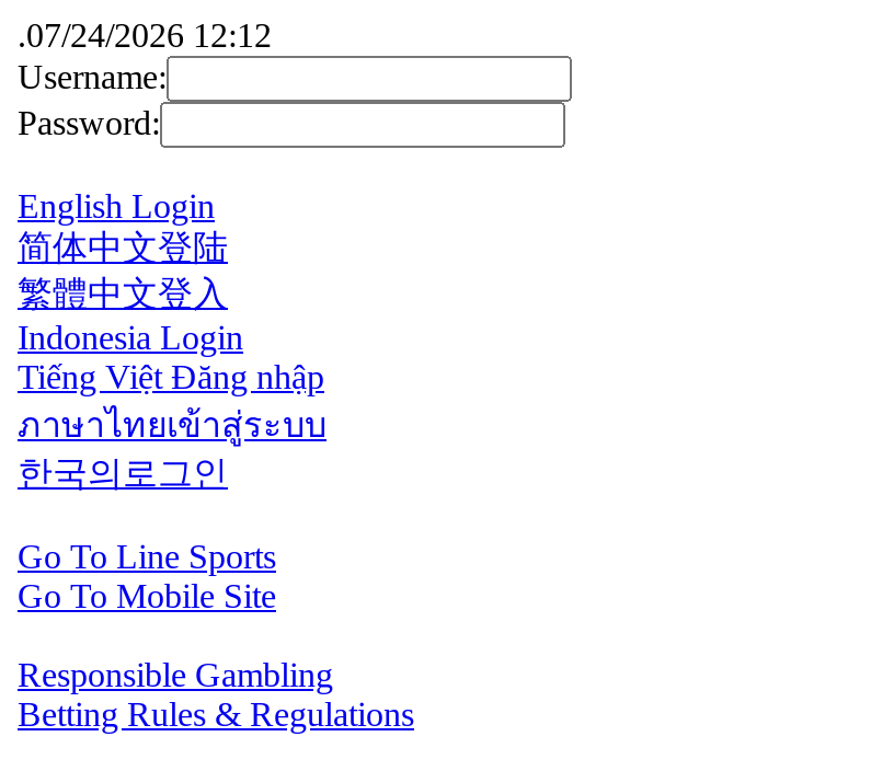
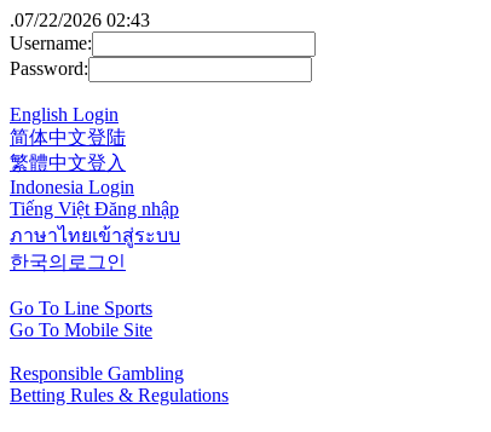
- .07/24/2026 12:12
+ .07/22/2026 02:43
